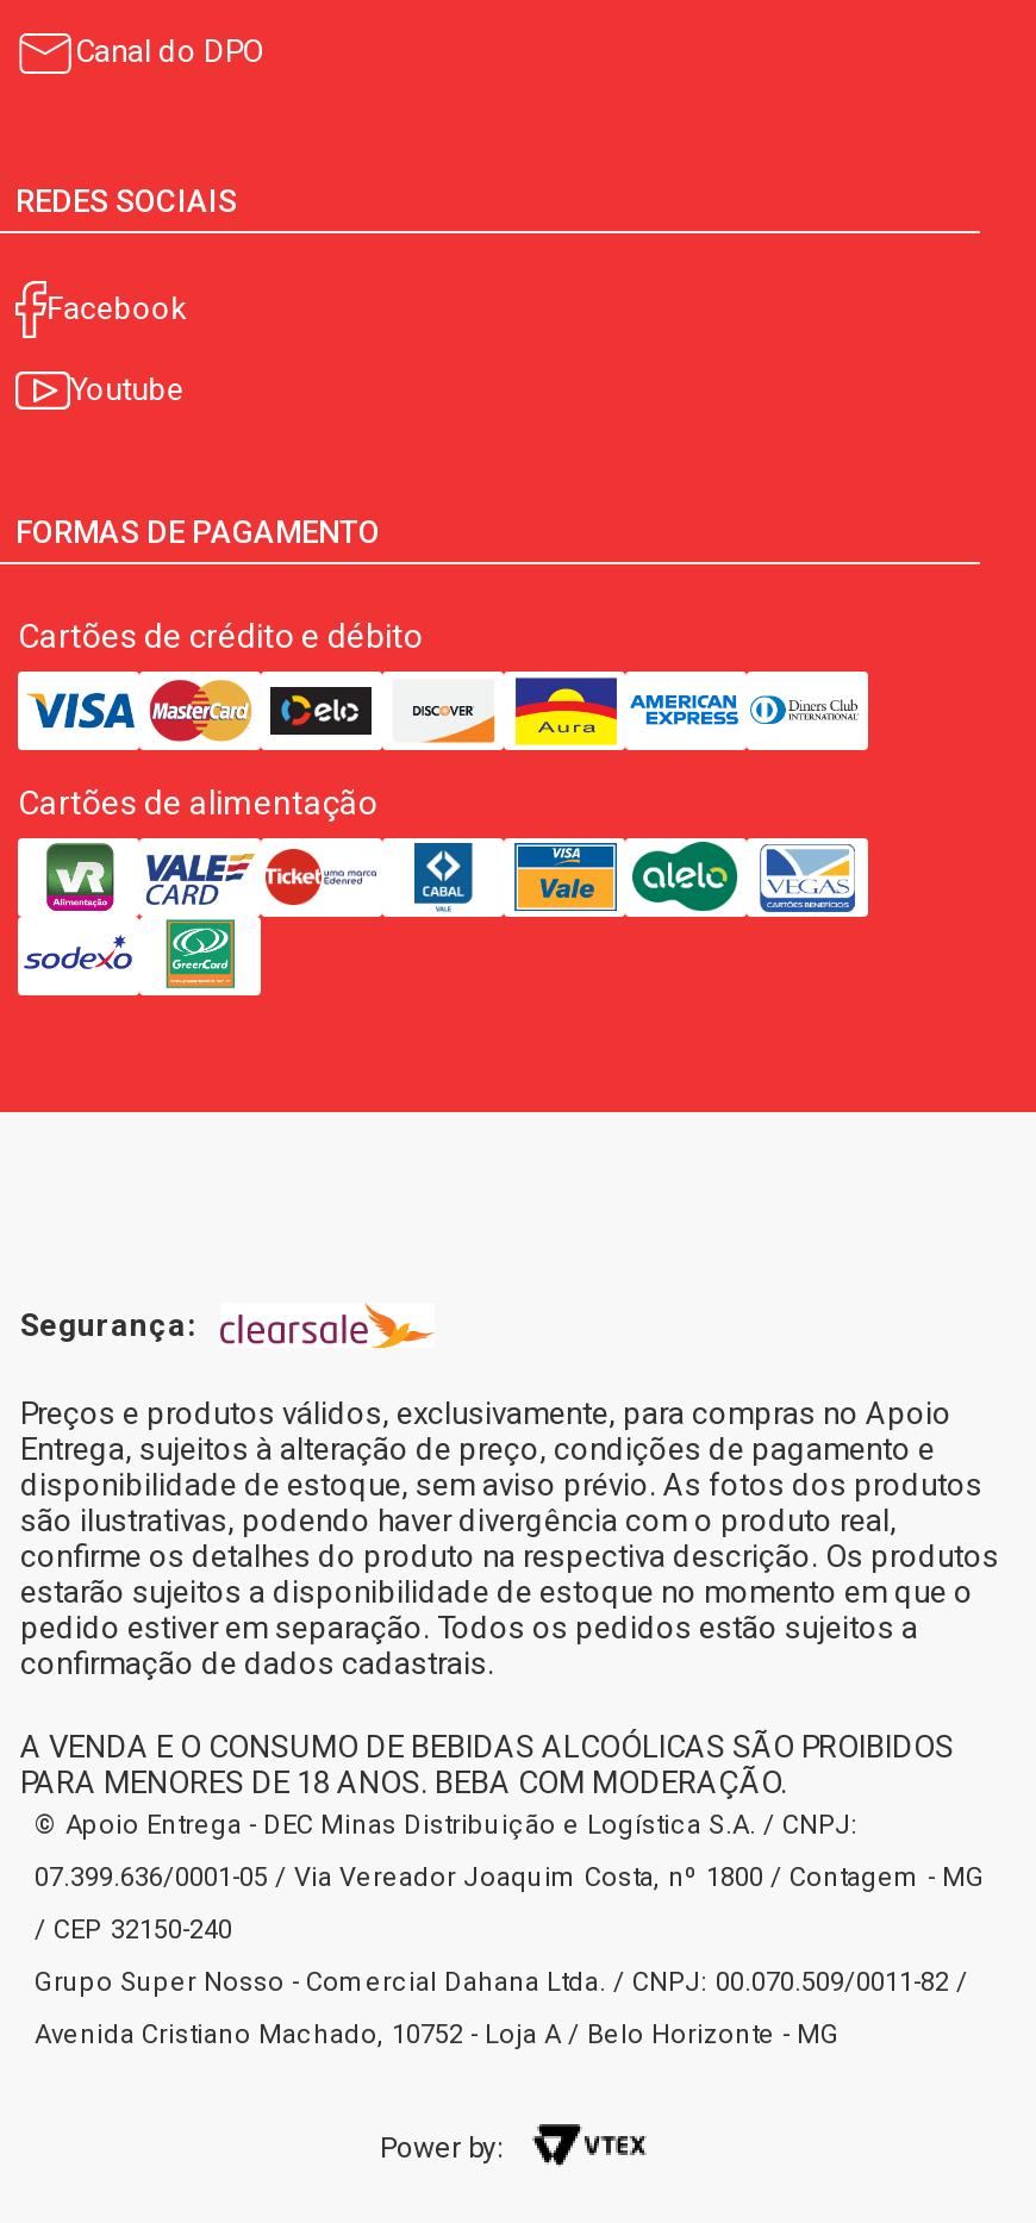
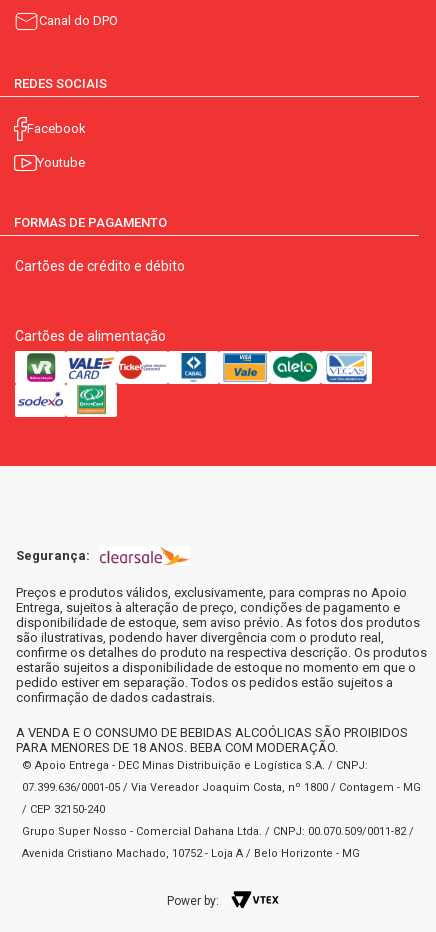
- [image]
